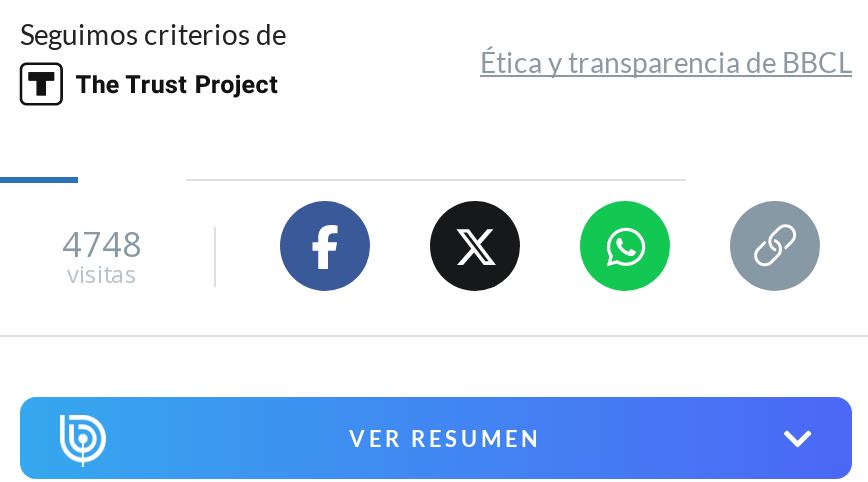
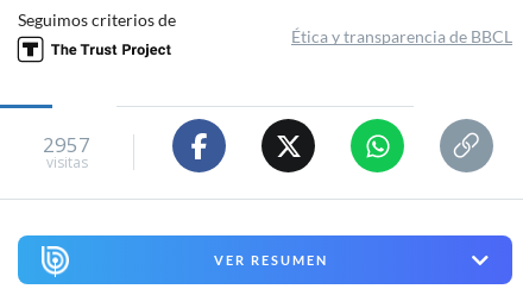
- 4748
+ 2957
